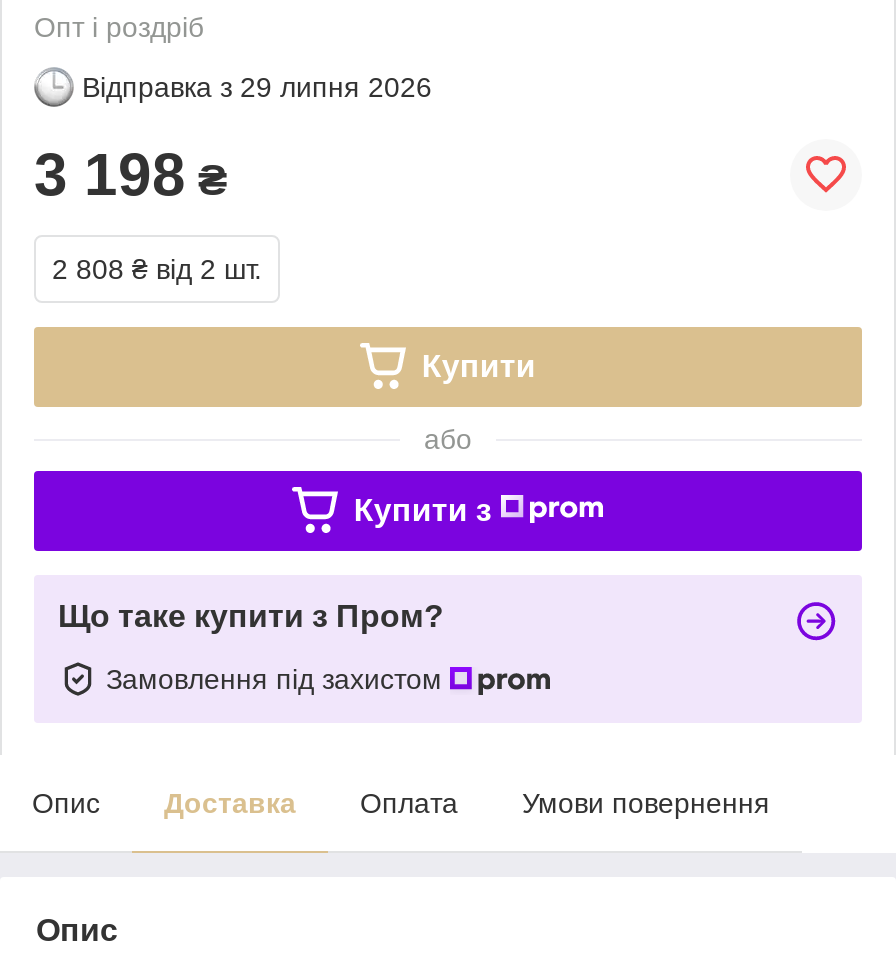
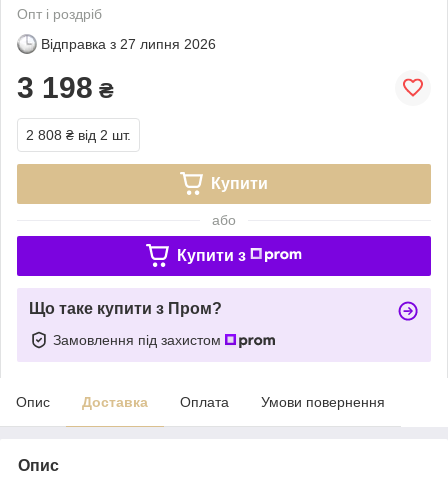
- Відправка з 29 липня 2026
+ Відправка з 27 липня 2026
